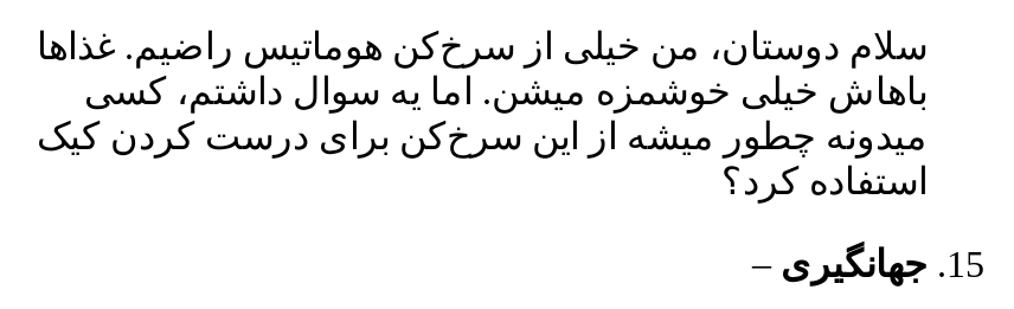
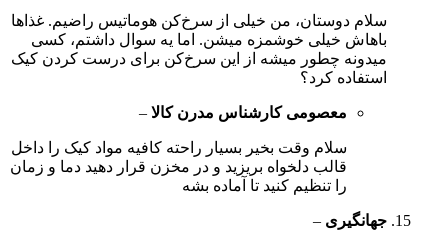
+ معصومی کارشناس مدرن کالا –
+ سلام وقت بخیر بسیار راحته کافیه مواد کیک را داخل
+ قالب دلخواه بریزید و در مخزن قرار دهید دما و زمان
+ را تنظیم کنید تا آماده بشه
